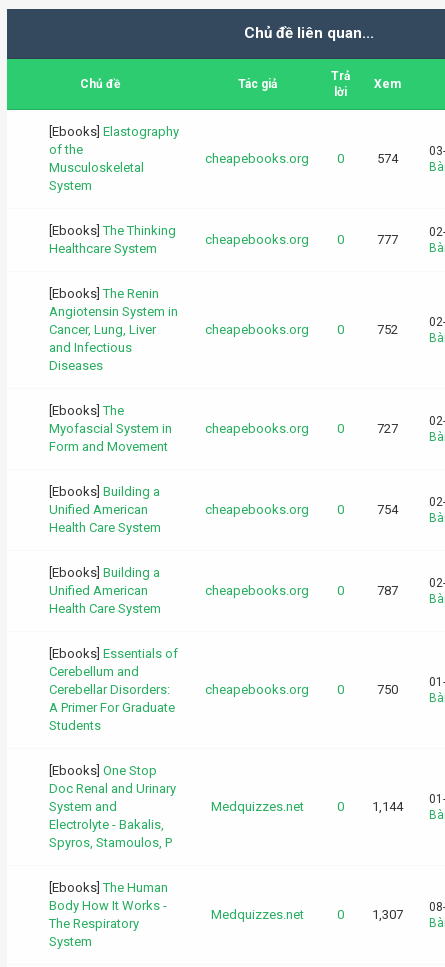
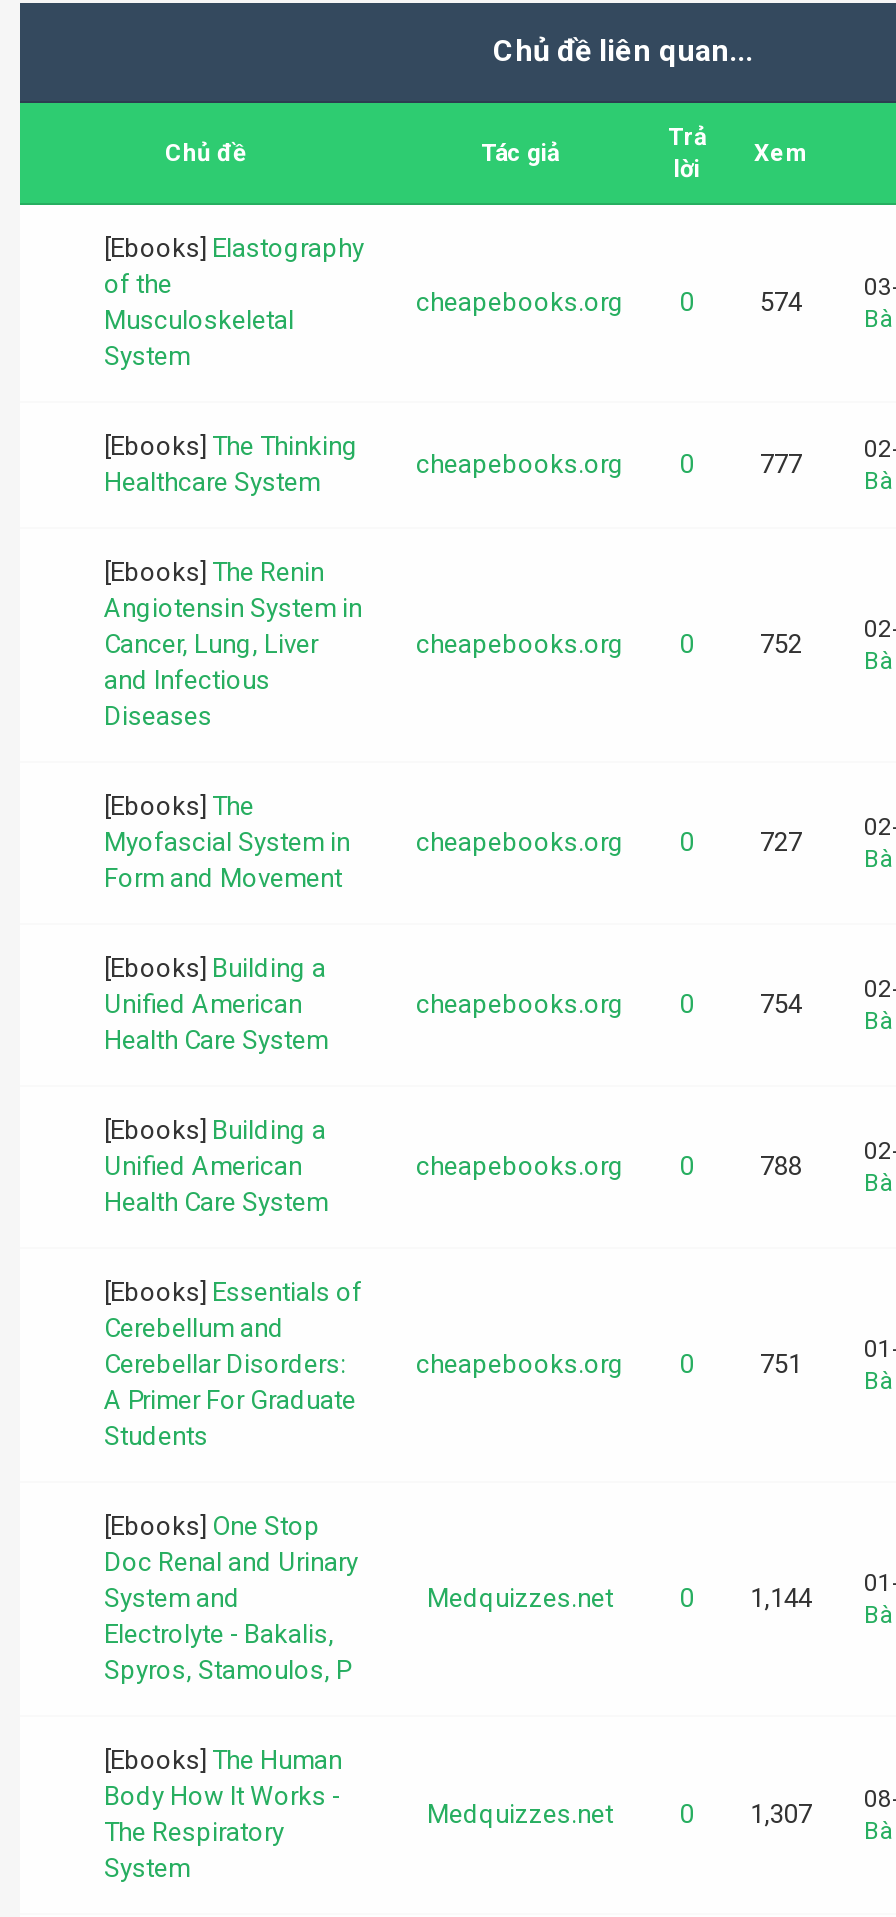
- 787
+ 788

- 750
+ 751
